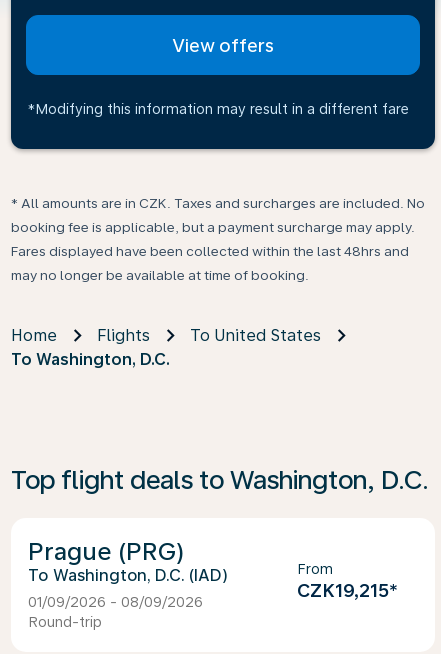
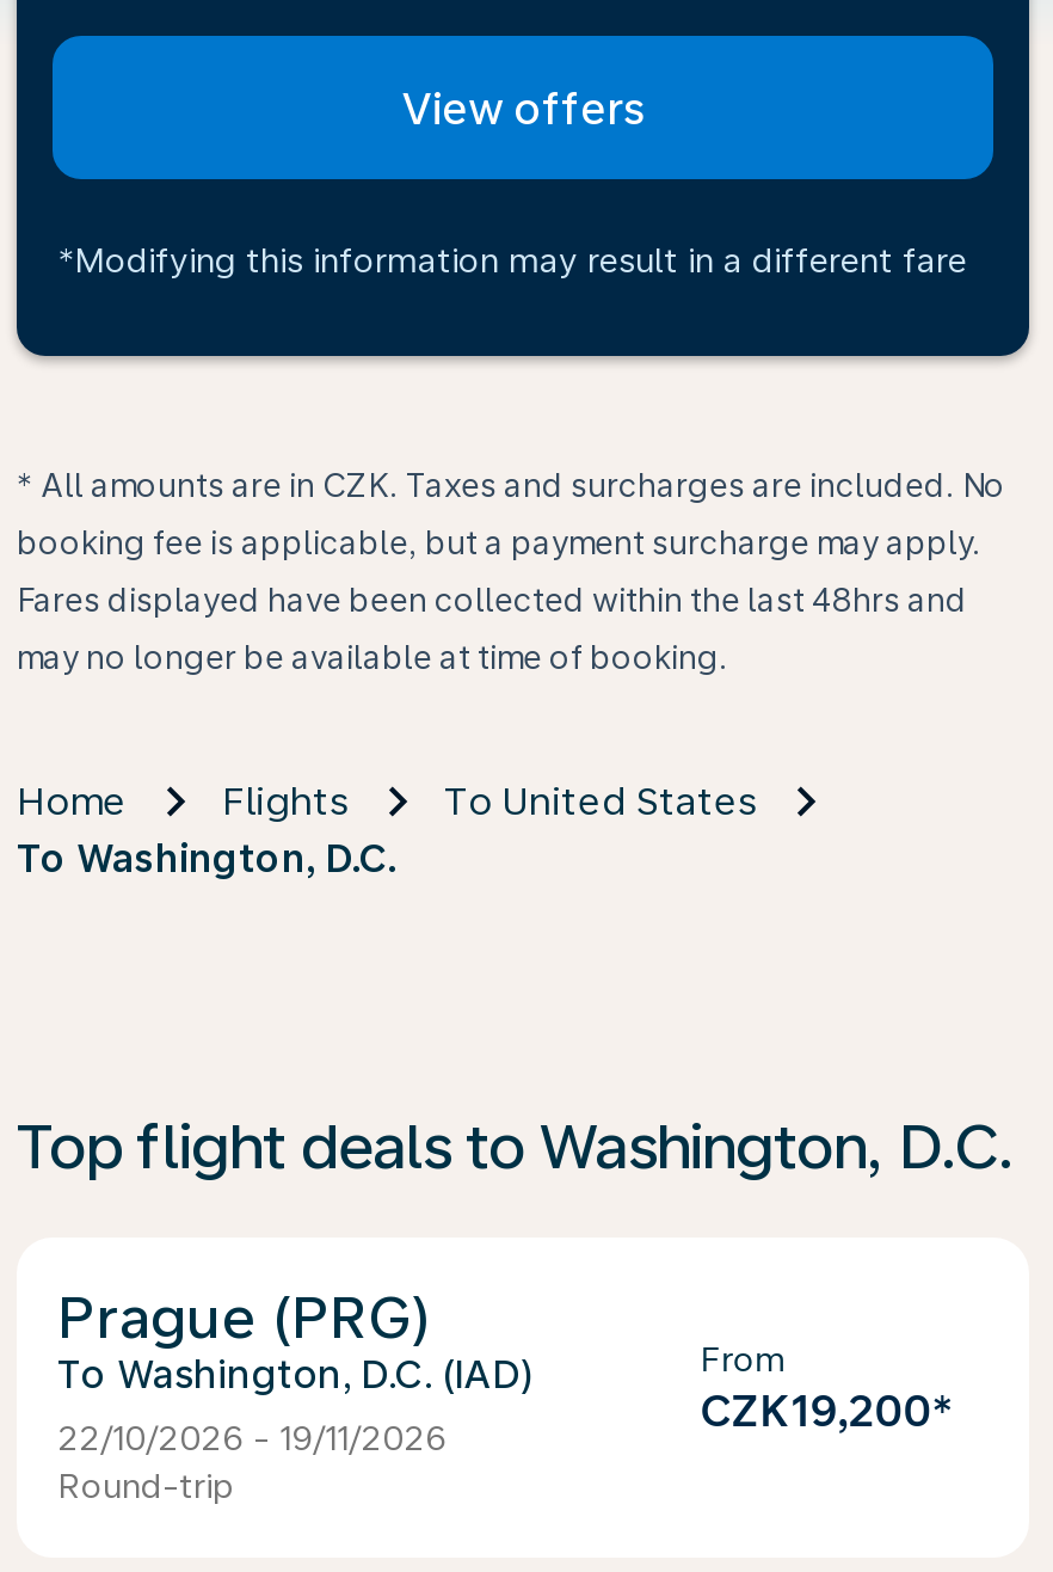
- CZK19,215*
+ CZK19,200*

- 01/09/2026 - 08/09/2026
+ 22/10/2026 - 19/11/2026
